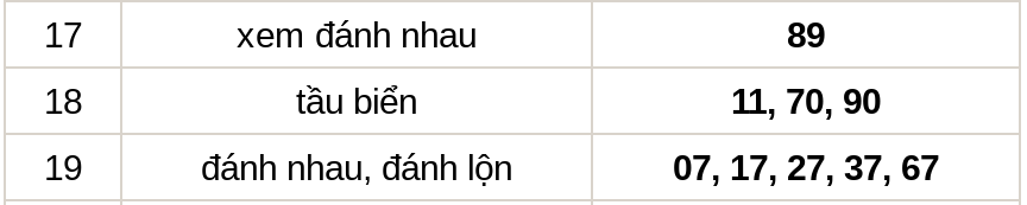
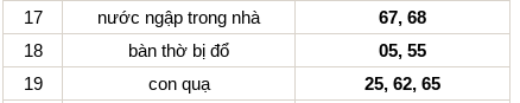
- xem đánh nhau
- 89
+ nước ngập trong nhà
+ 67, 68

- tầu biển
- 11, 70, 90
+ bàn thờ bị đổ
+ 05, 55

- đánh nhau, đánh lộn
- 07, 17, 27, 37, 67
+ con quạ
+ 25, 62, 65
